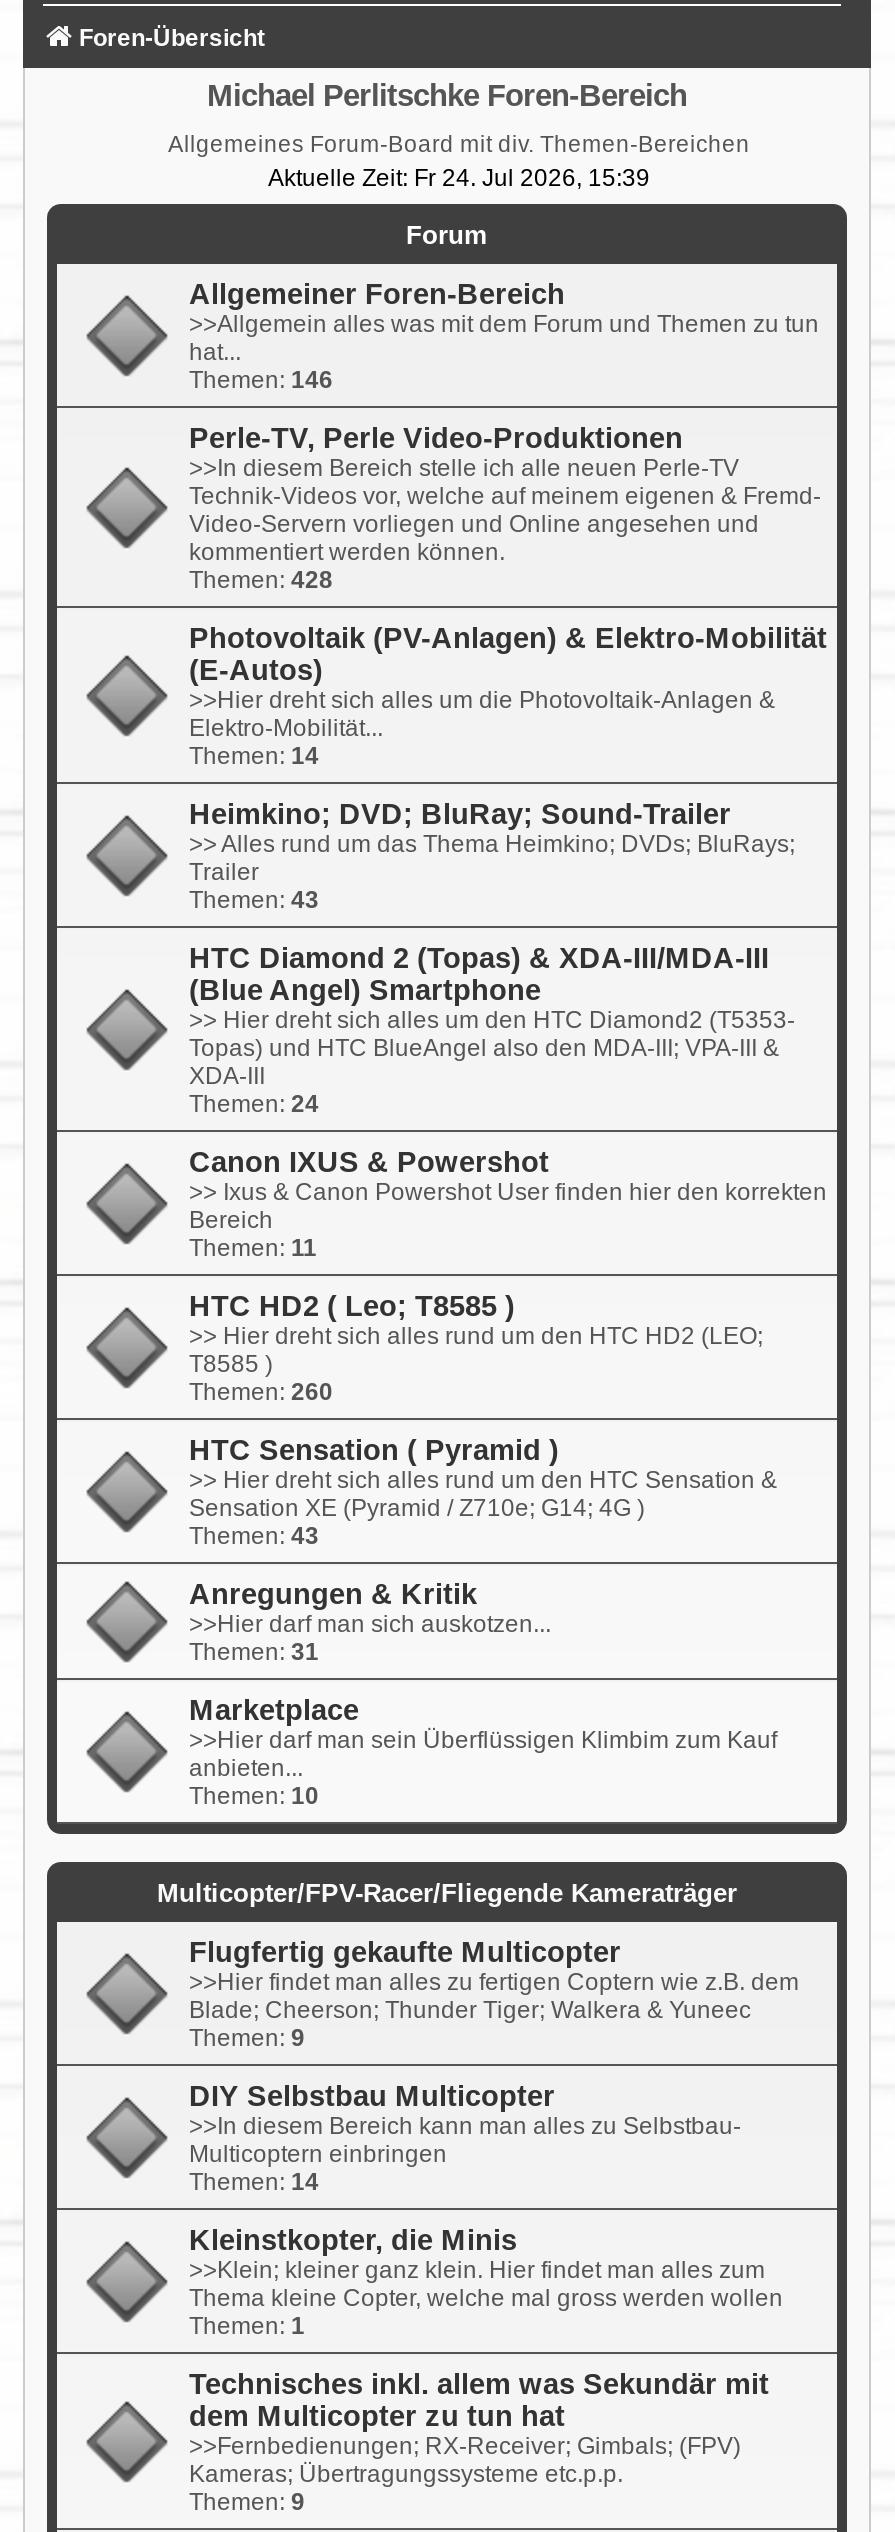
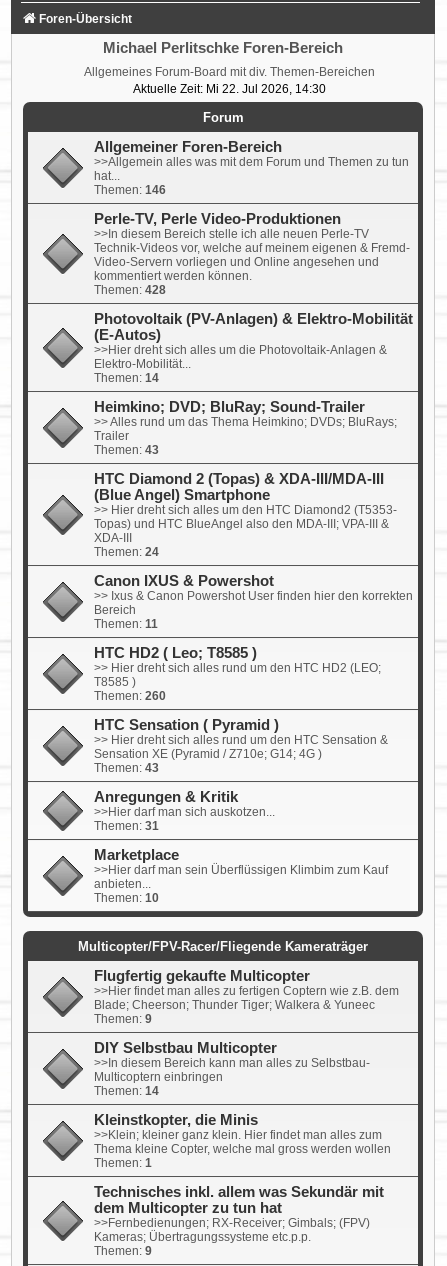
- Aktuelle Zeit: Fr 24. Jul 2026, 15:39
+ Aktuelle Zeit: Mi 22. Jul 2026, 14:30
